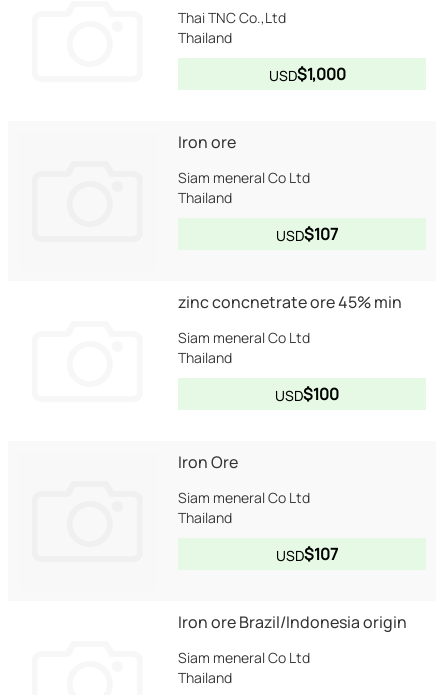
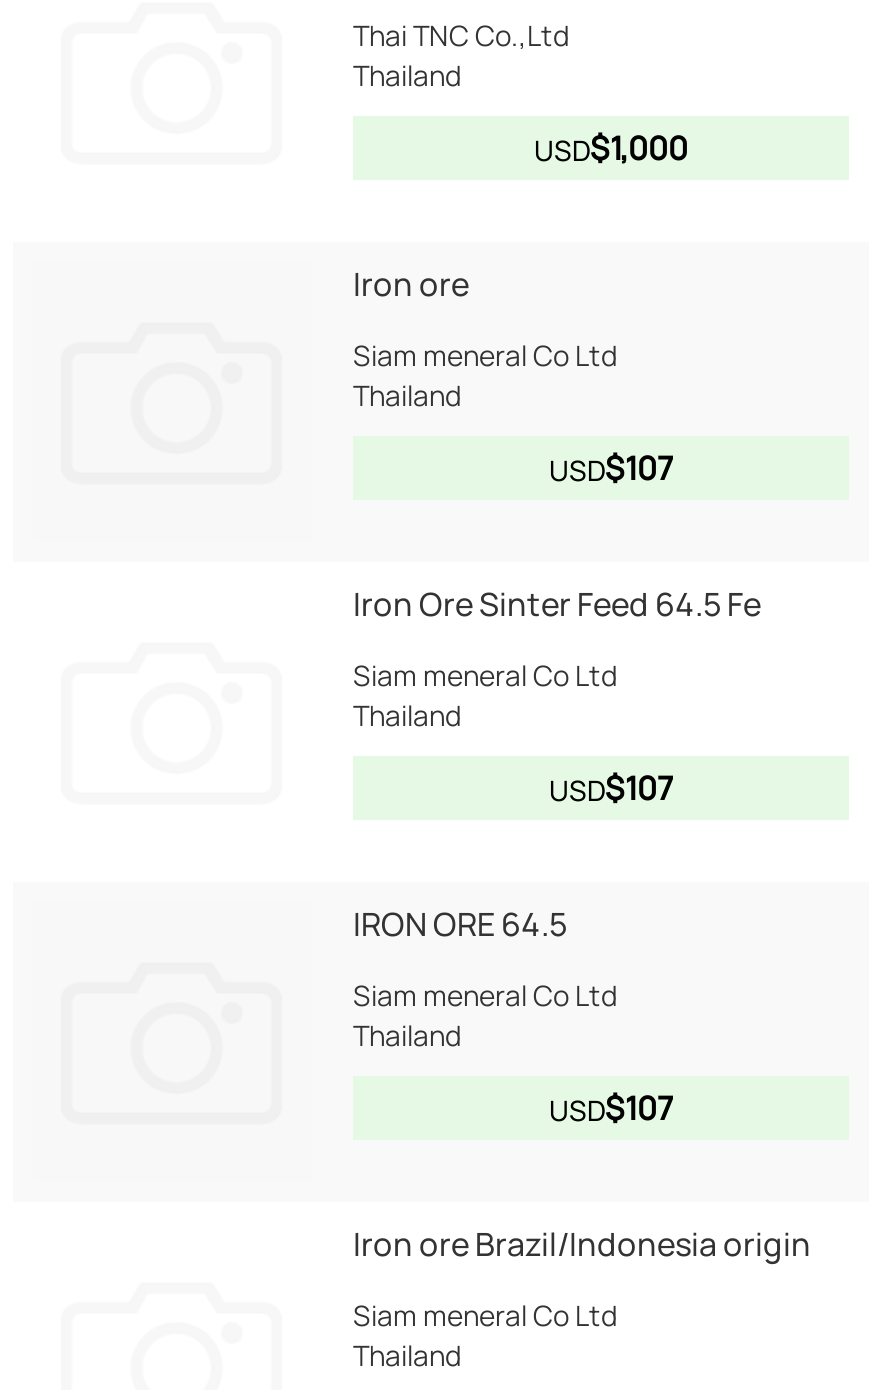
- zinc concnetrate ore 45% min
+ Iron Ore Sinter Feed 64.5 Fe

- USD$100
+ USD$107

- Iron Ore
+ IRON ORE 64.5
